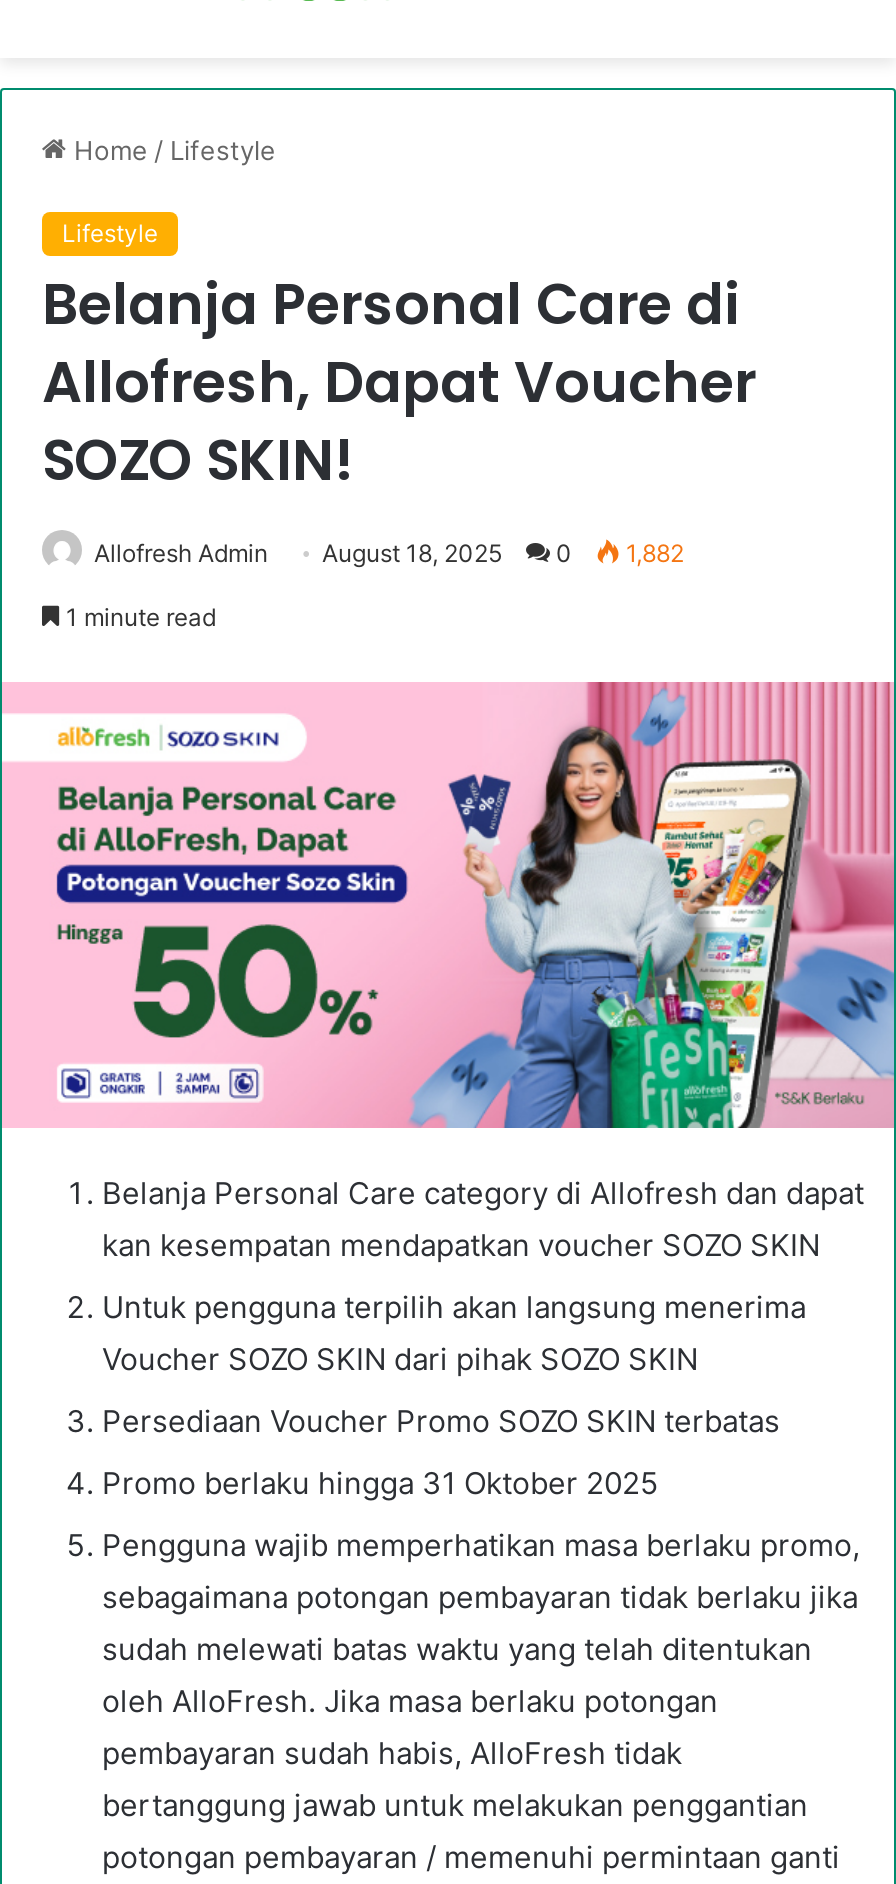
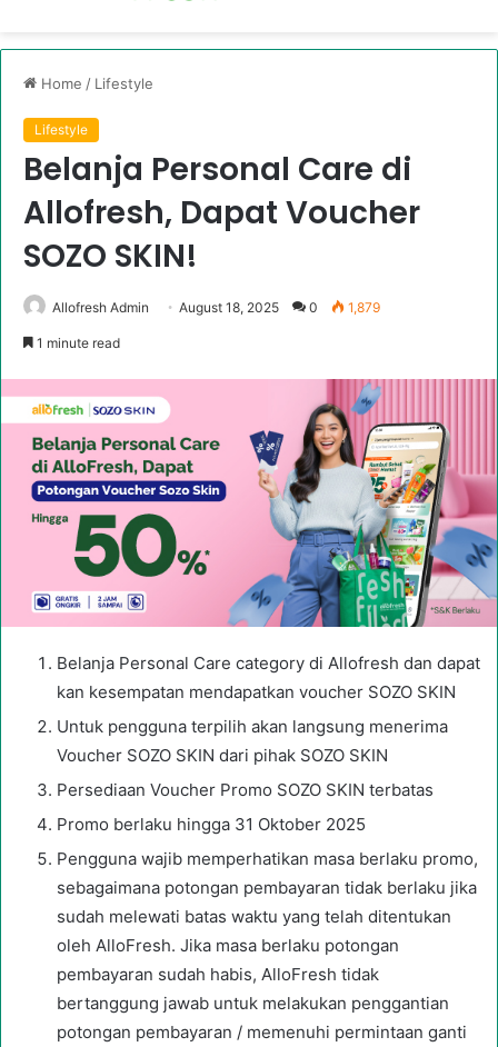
- Allofresh Admin August 18, 2025 0 1,882
+ Allofresh Admin August 18, 2025 0 1,879
